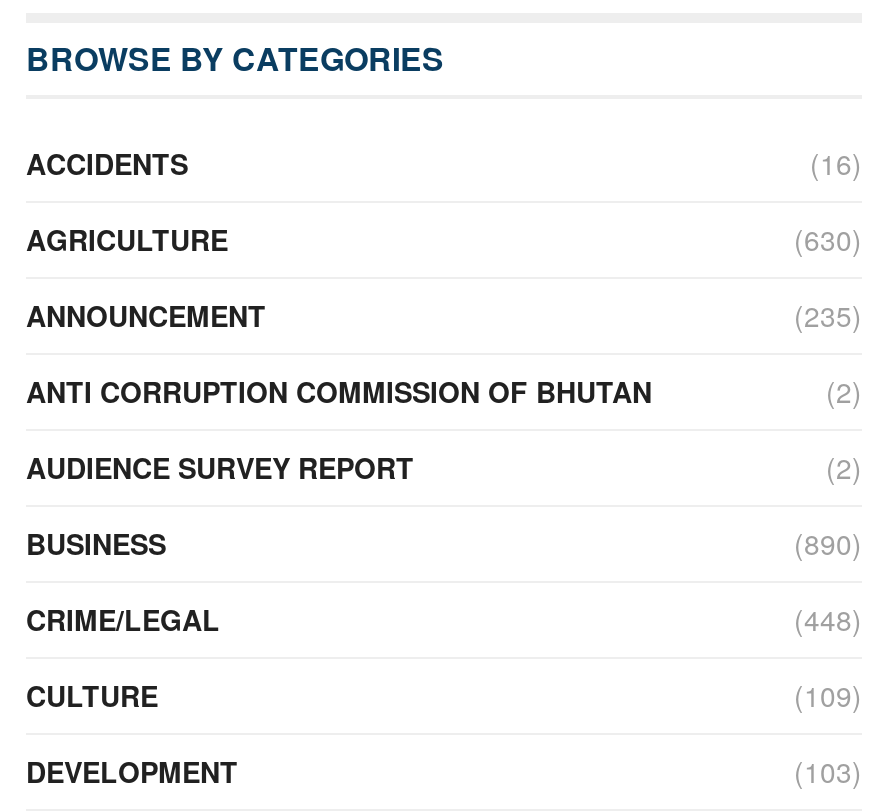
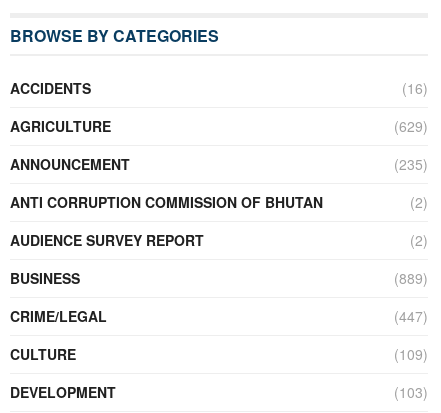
- (630)
+ (629)

- (890)
+ (889)

- (448)
+ (447)
